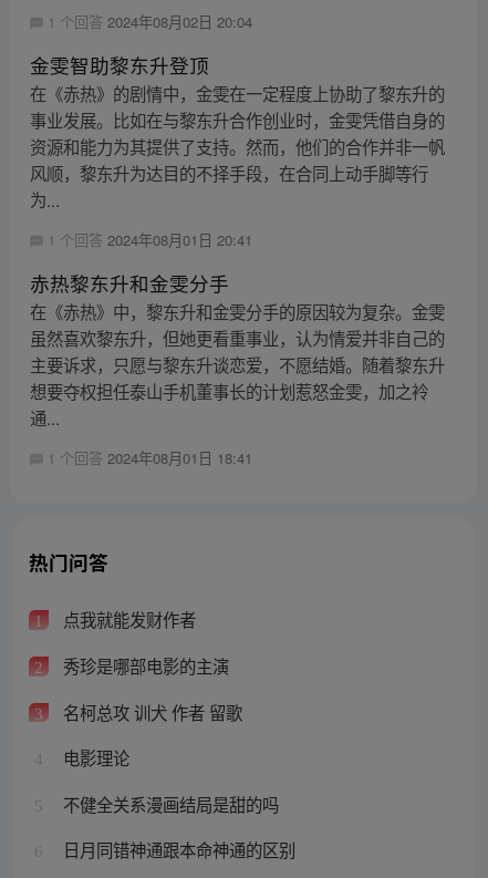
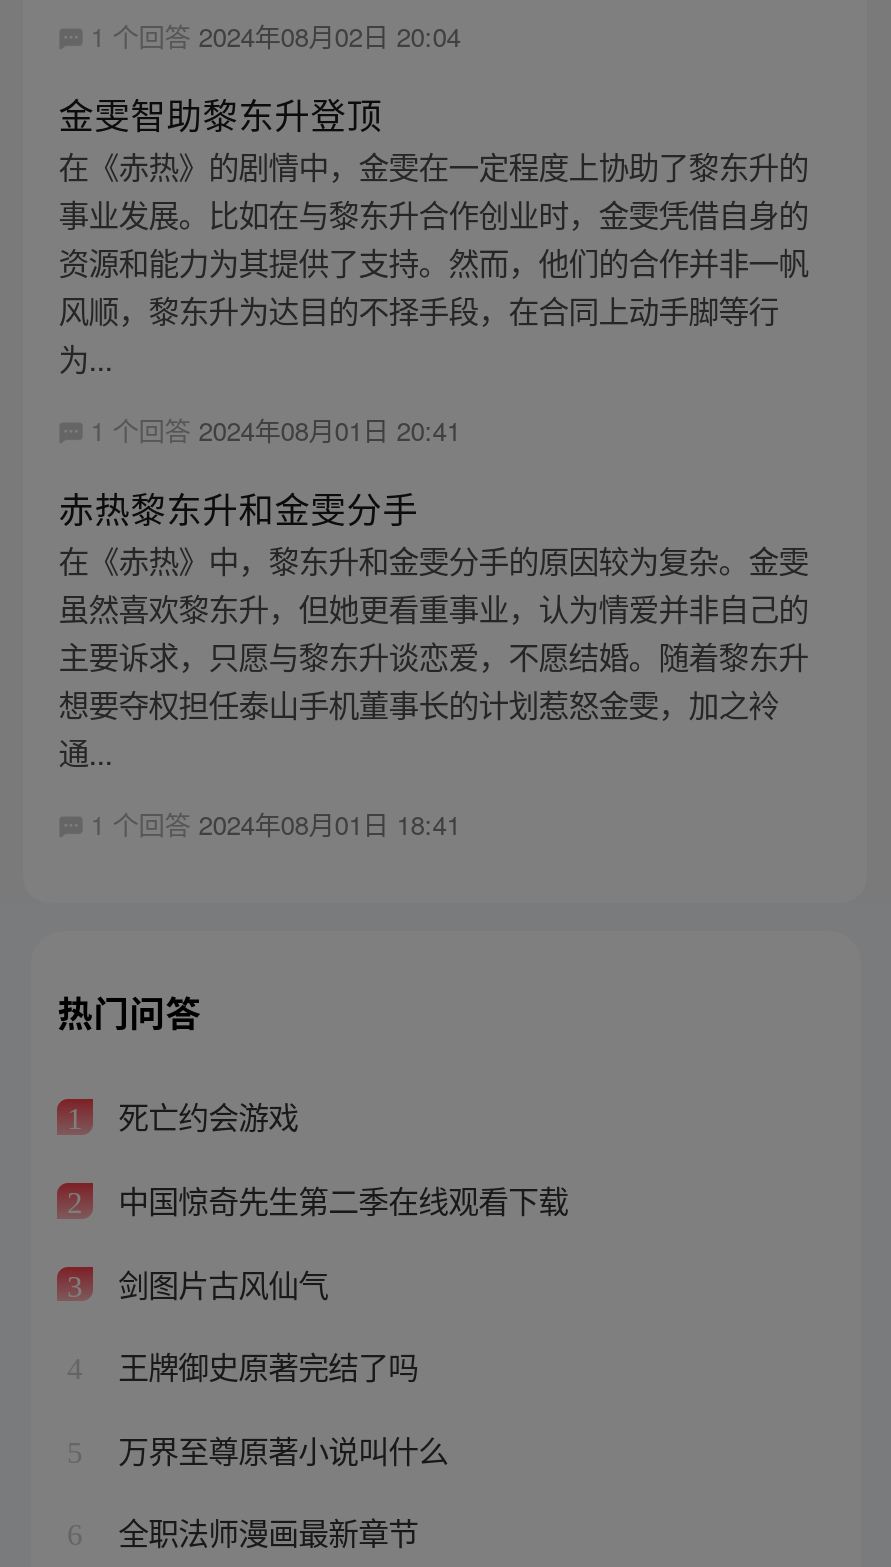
- 点我就能发财作者
+ 死亡约会游戏

- 秀珍是哪部电影的主演
+ 中国惊奇先生第二季在线观看下载

- 名柯总攻 训犬 作者 留歌
+ 剑图片古风仙气

- 电影理论
+ 王牌御史原著完结了吗

- 不健全关系漫画结局是甜的吗
+ 万界至尊原著小说叫什么

- 日月同错神通跟本命神通的区别
+ 全职法师漫画最新章节
